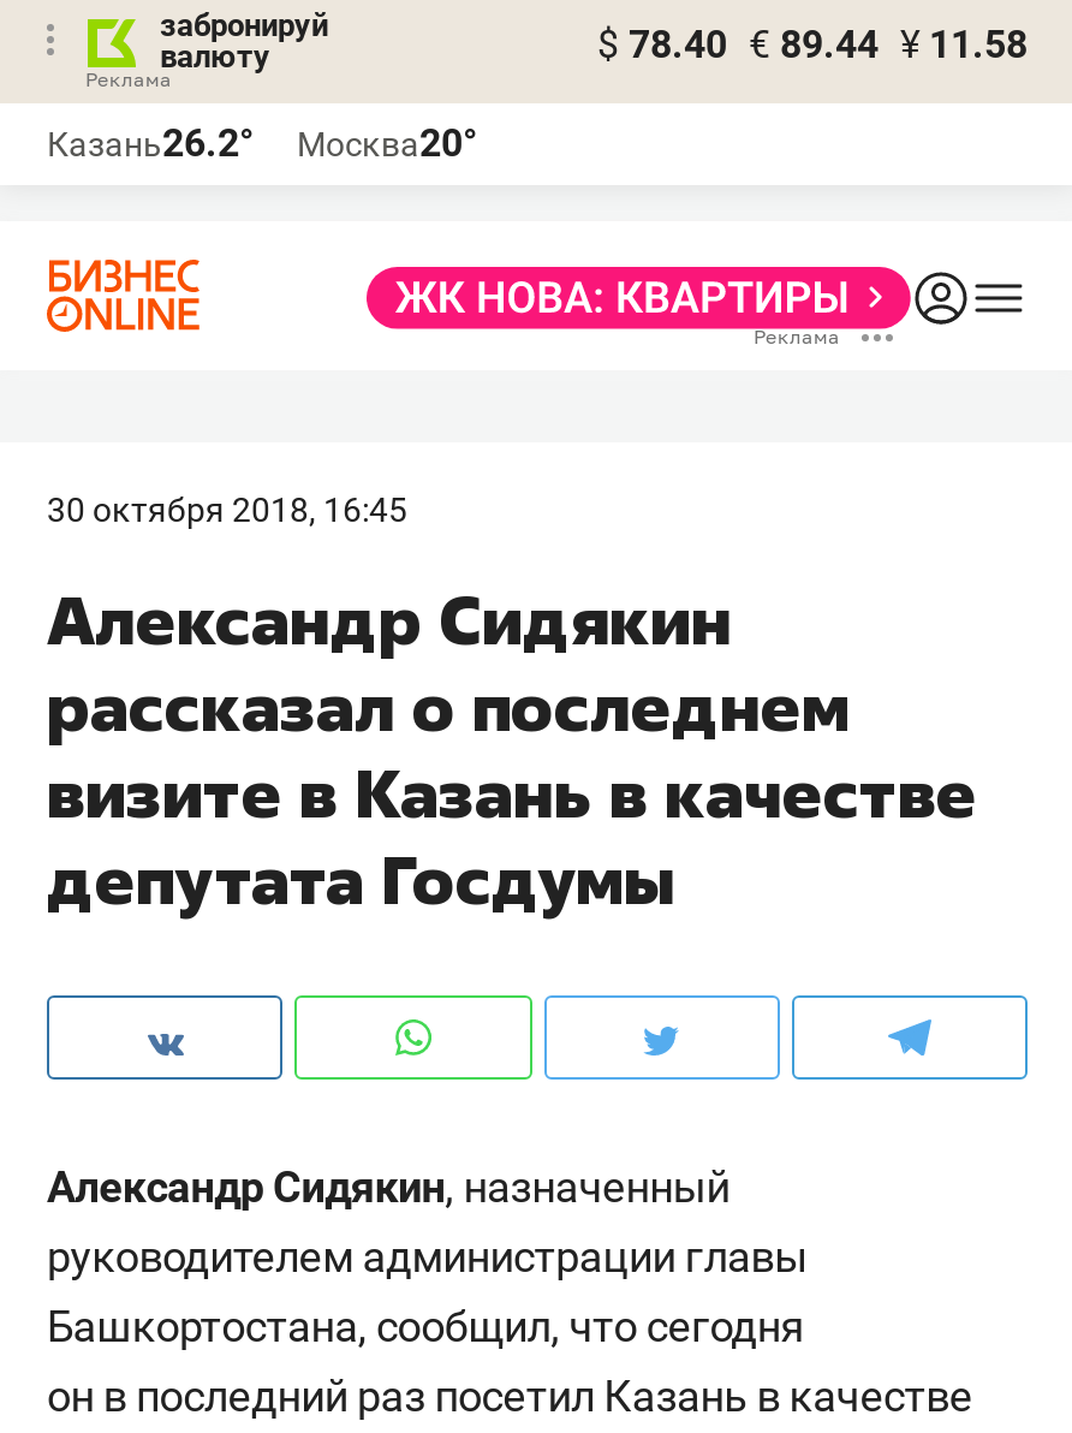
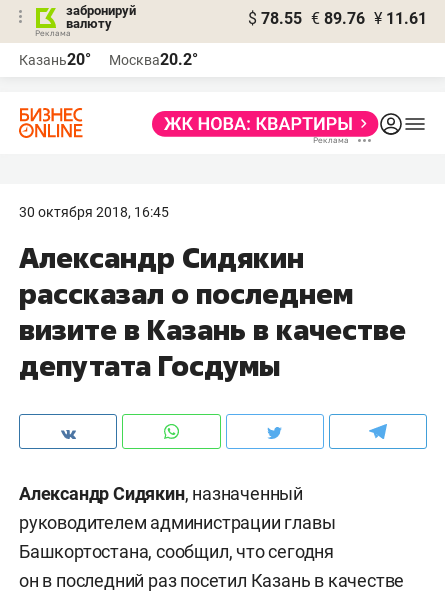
- $ 78.40 € 89.44 ¥ 11.58
+ $ 78.55 € 89.76 ¥ 11.61

- Казань26.2°
+ Казань20°

- Москва20°
+ Москва20.2°
